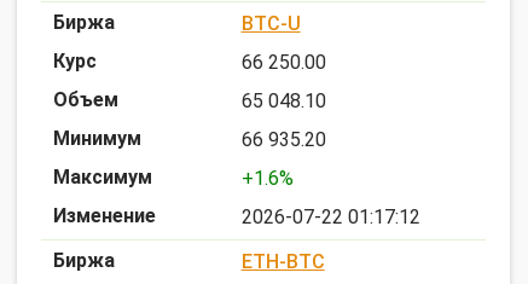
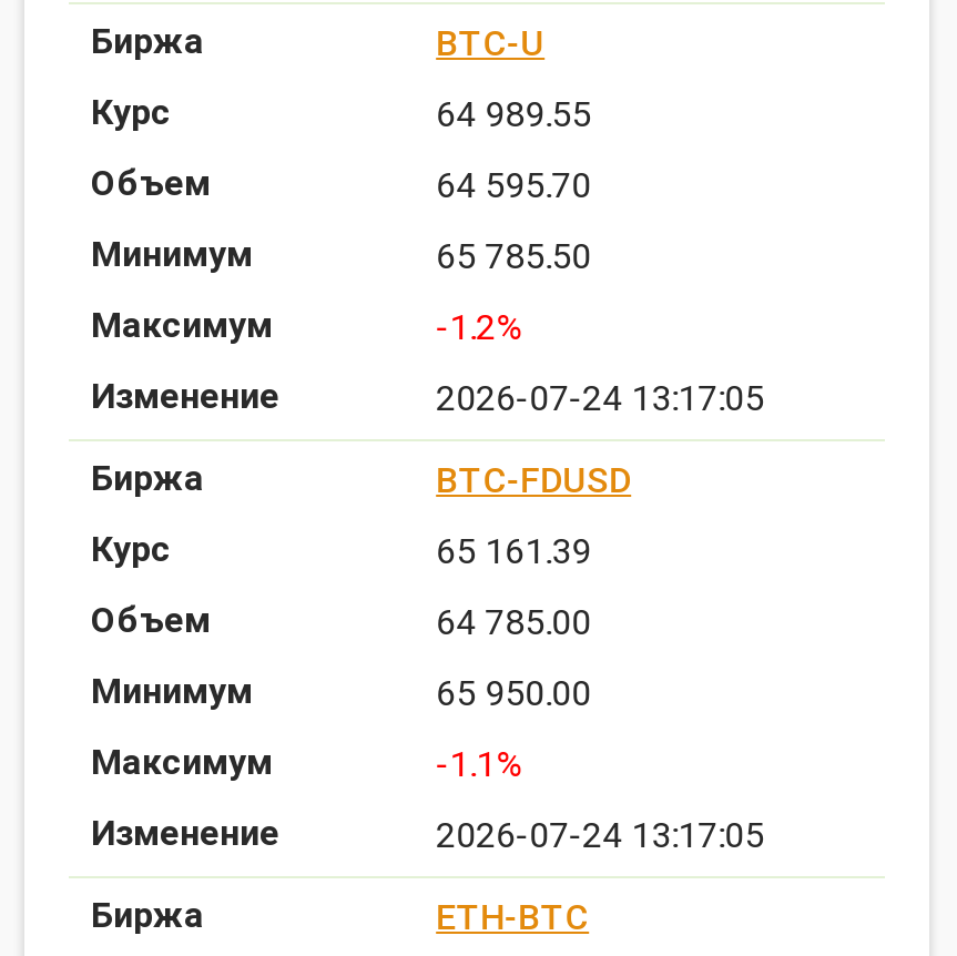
- 66 250.00
- 65 048.10
- 66 935.20
- +1.6%
- 2026-07-22 01:17:12
+ 64 989.55
+ 64 595.70
+ 65 785.50
+ -1.2%
+ 2026-07-24 13:17:05
+ BTC-FDUSD
+ 65 161.39
+ 64 785.00
+ 65 950.00
+ -1.1%
+ 2026-07-24 13:17:05
